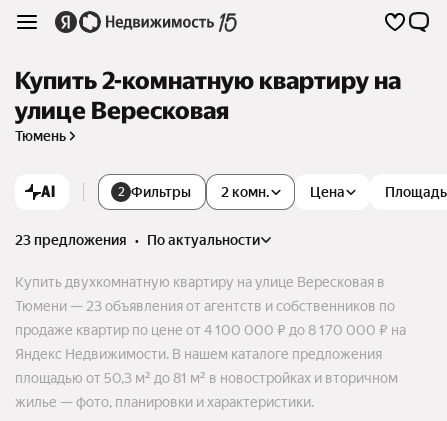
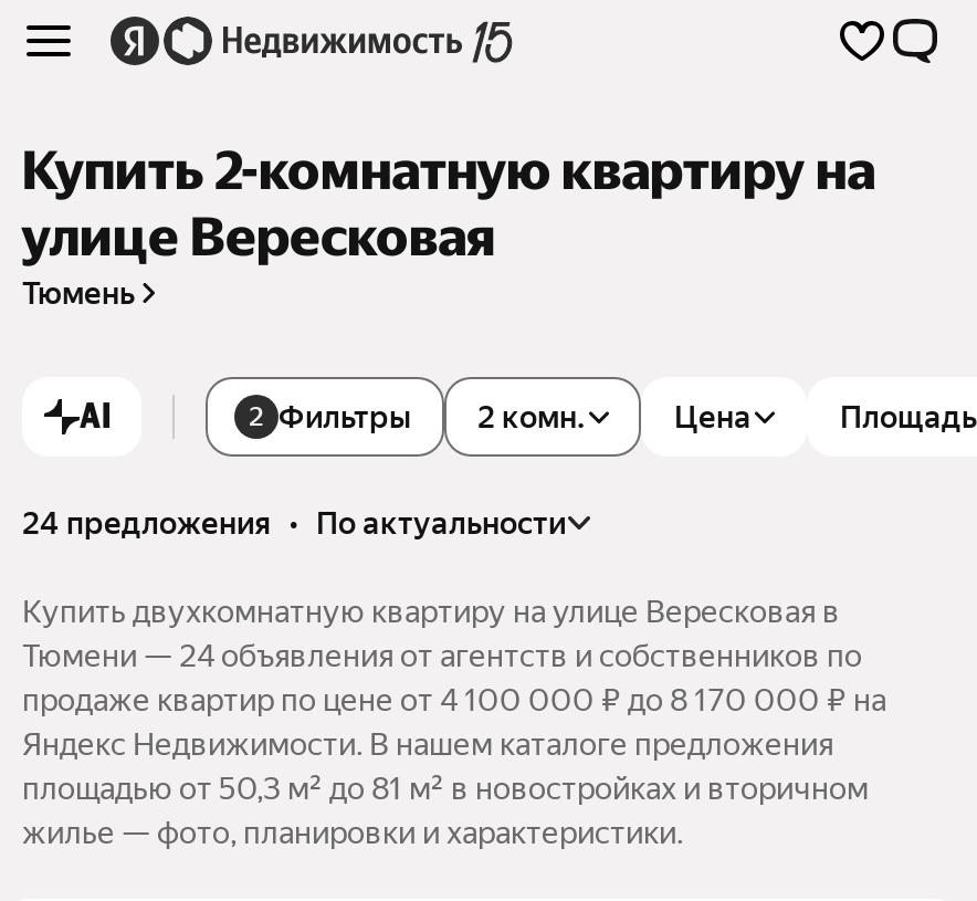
- 23 предложения • по актуальности
+ 24 предложения • по актуальности

- Тюмени — 23 объявления от агентств и собственников по
+ Тюмени — 24 объявления от агентств и собственников по
